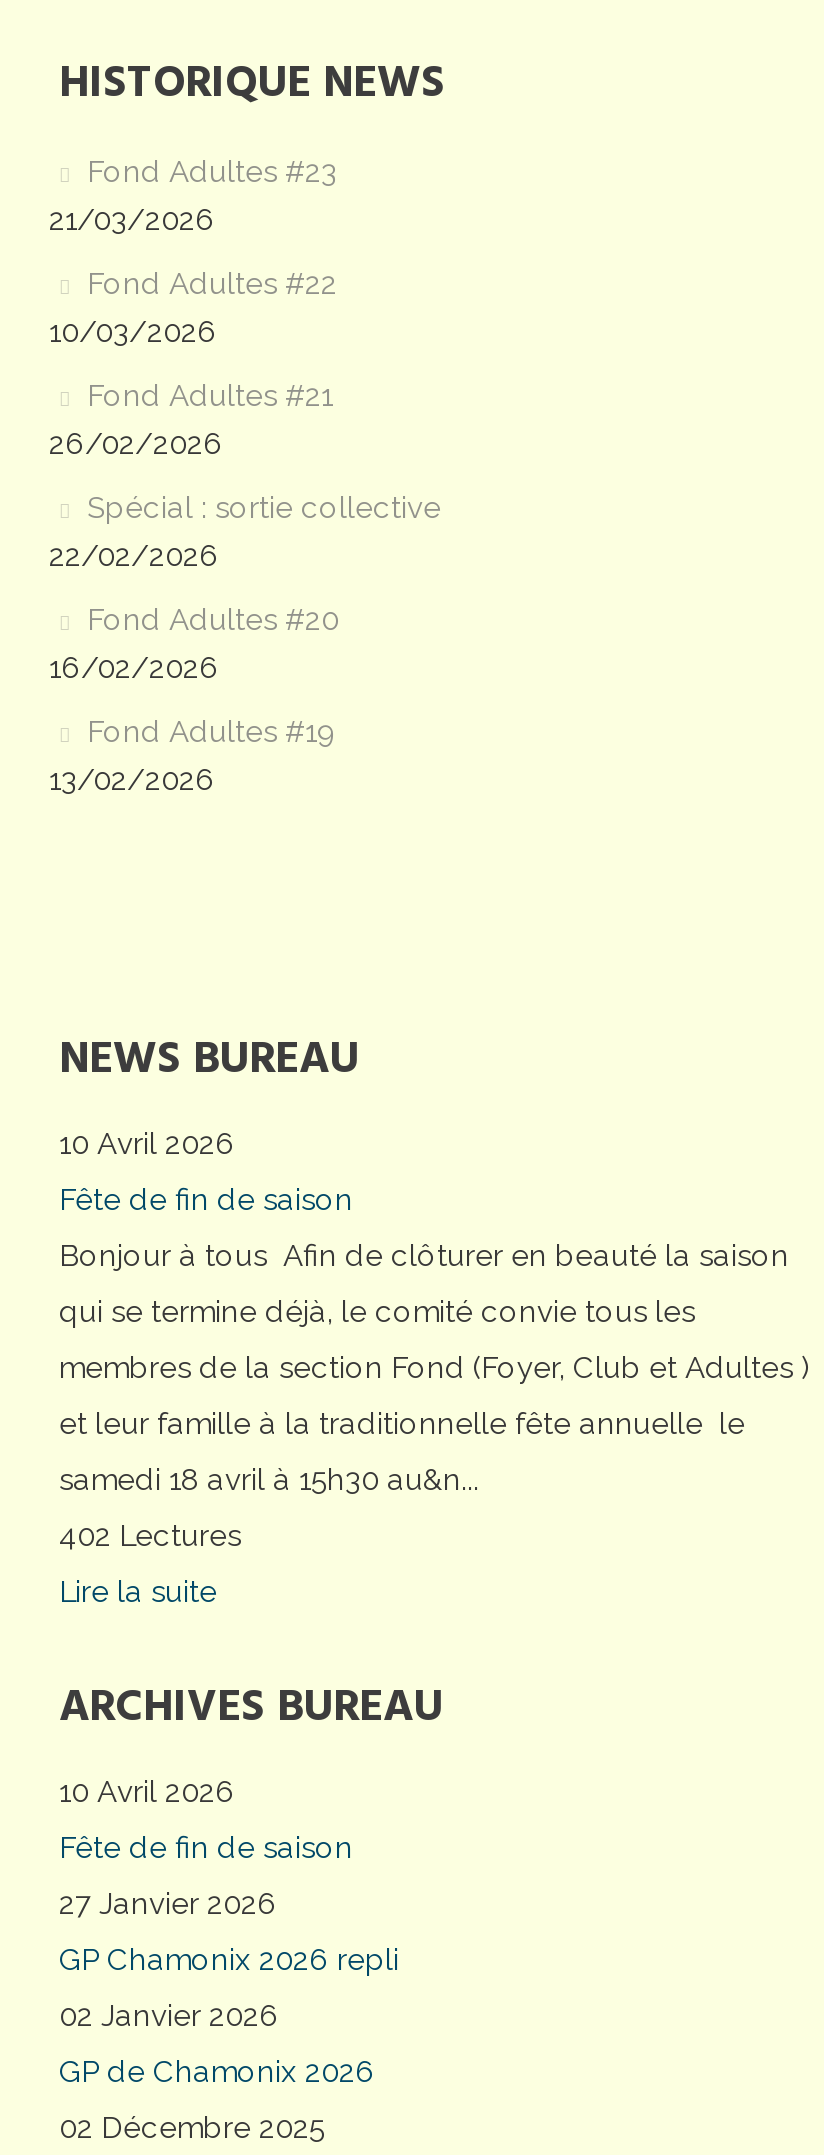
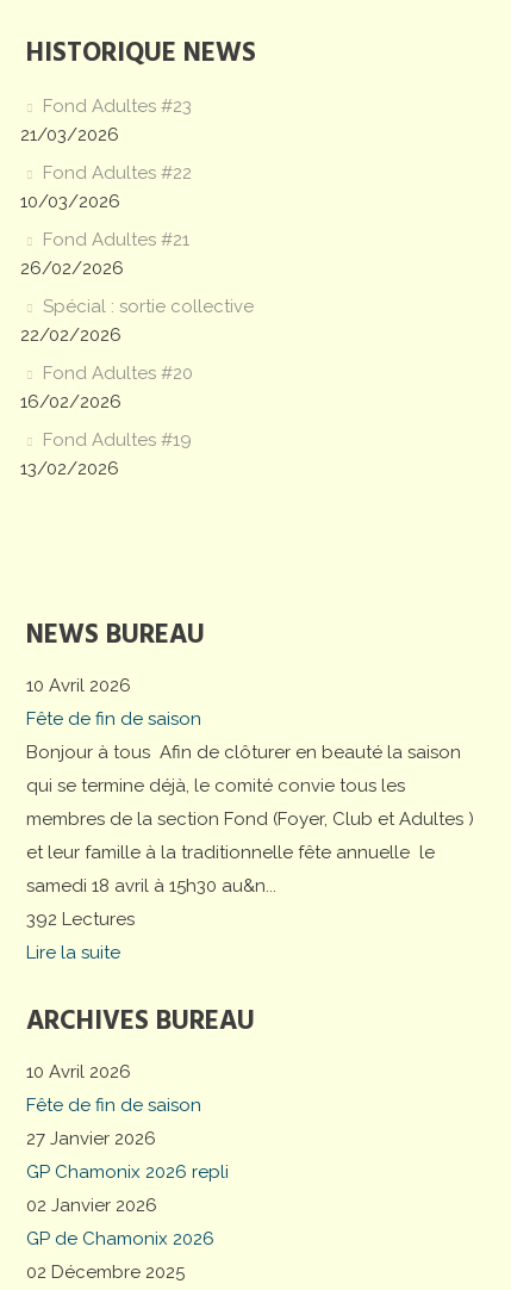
- 402 Lectures
+ 392 Lectures
